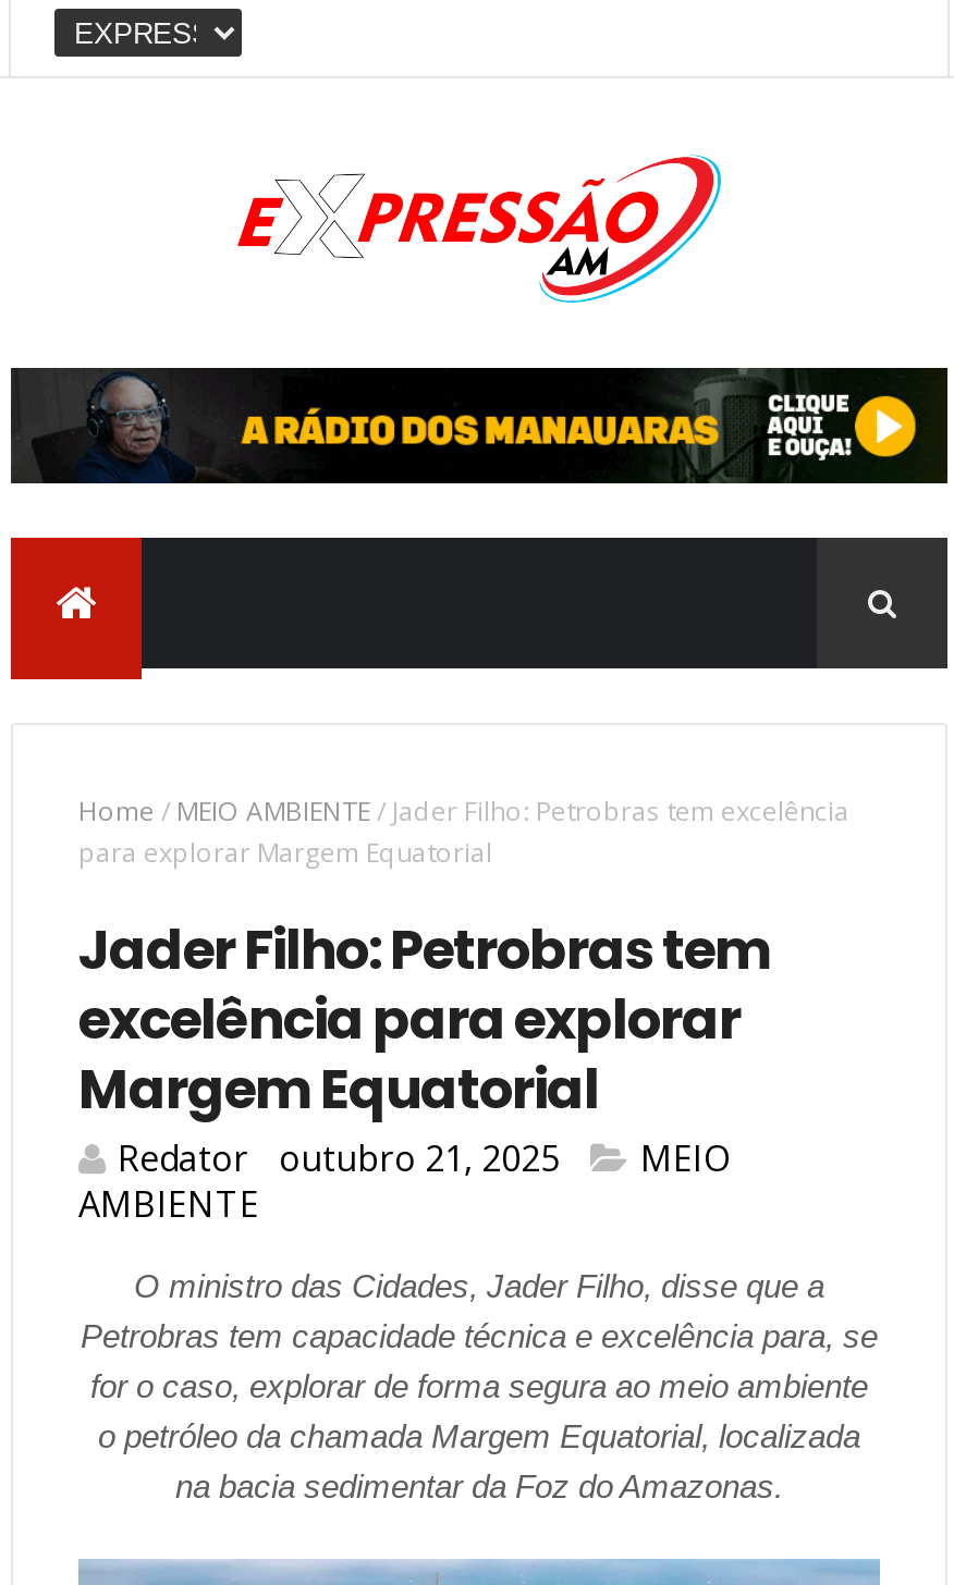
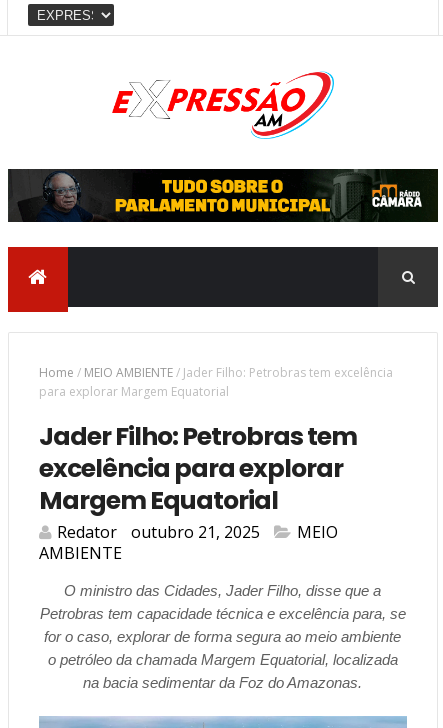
- [image]
+ [image]
